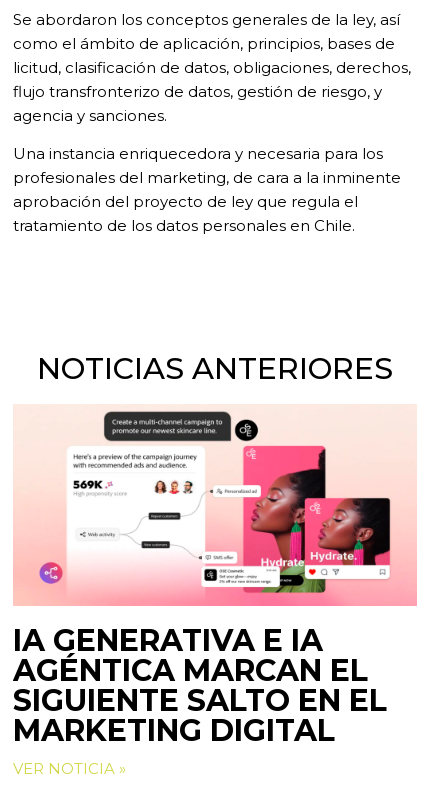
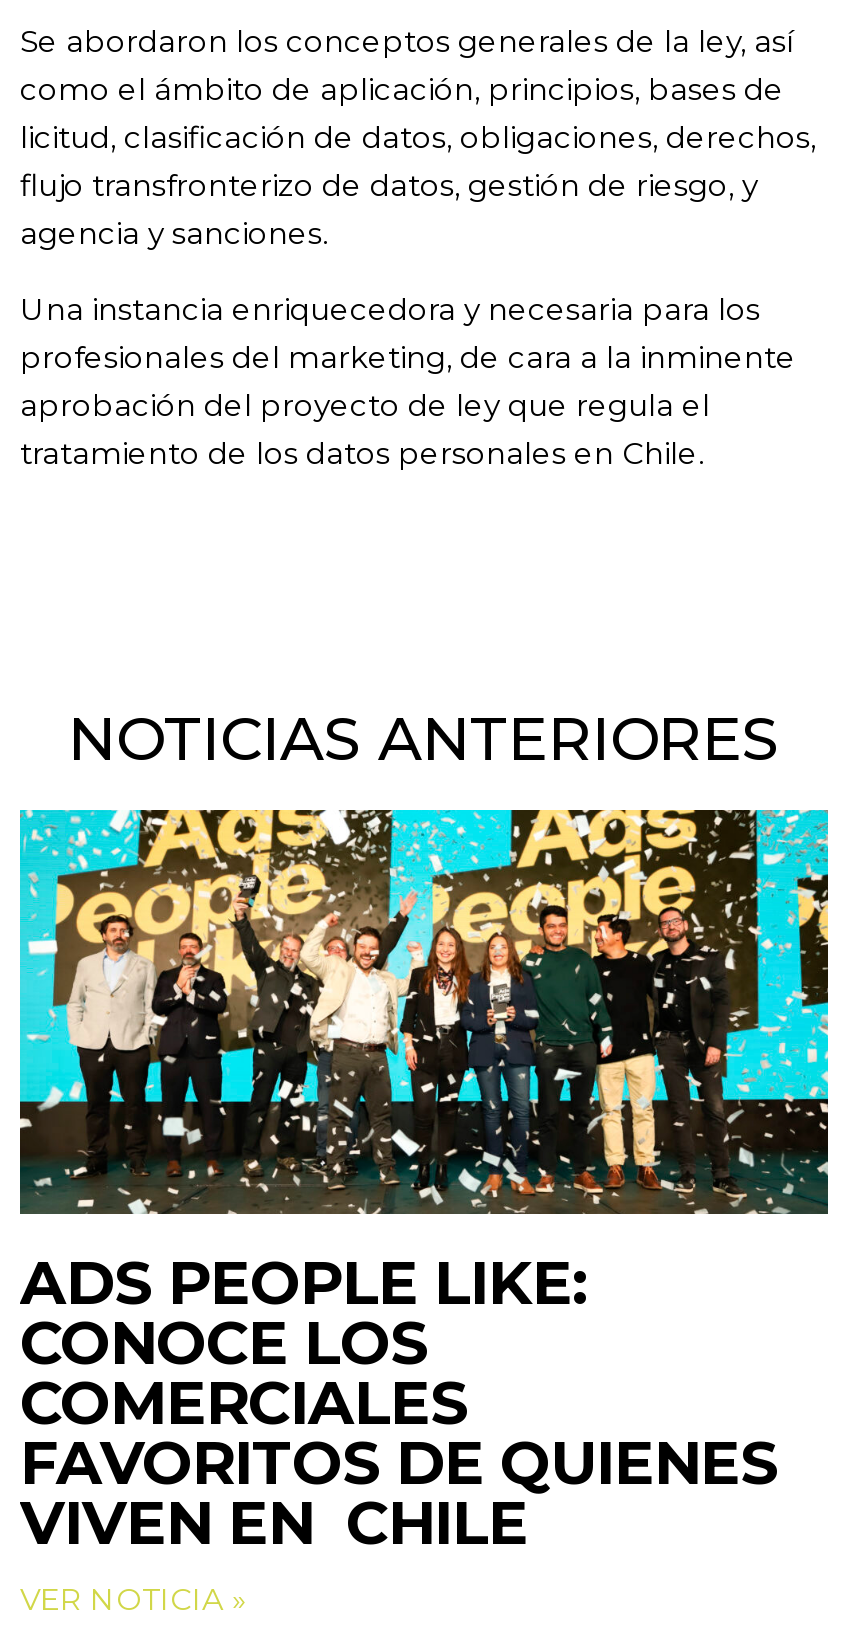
- [image]
- IA GENERATIVA E IA
- AGÉNTICA MARCAN EL
- SIGUIENTE SALTO EN EL
- MARKETING DIGITAL
+ [image]
+ ADS PEOPLE LIKE:
+ CONOCE LOS
+ COMERCIALES
+ FAVORITOS DE QUIENES
+ VIVEN EN CHILE
